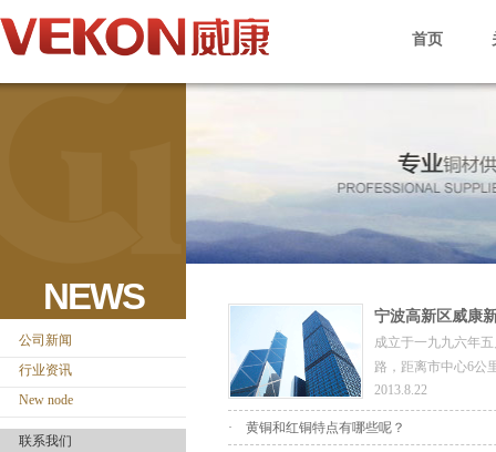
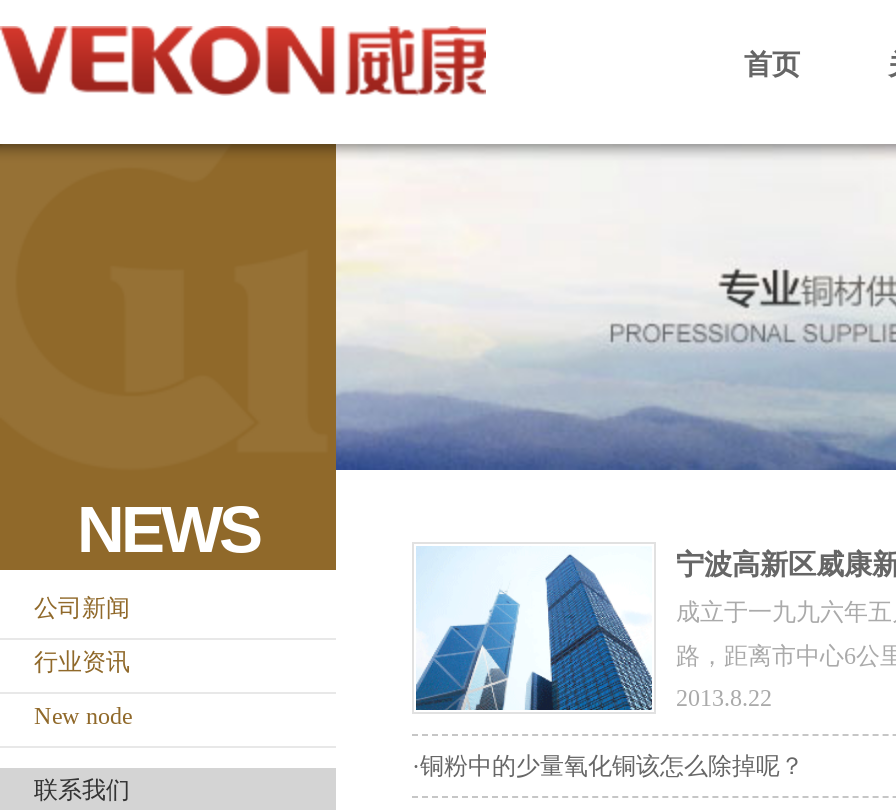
- · 黄铜和红铜特点有哪些呢？
+ ·铜粉中的少量氧化铜该怎么除掉呢？
